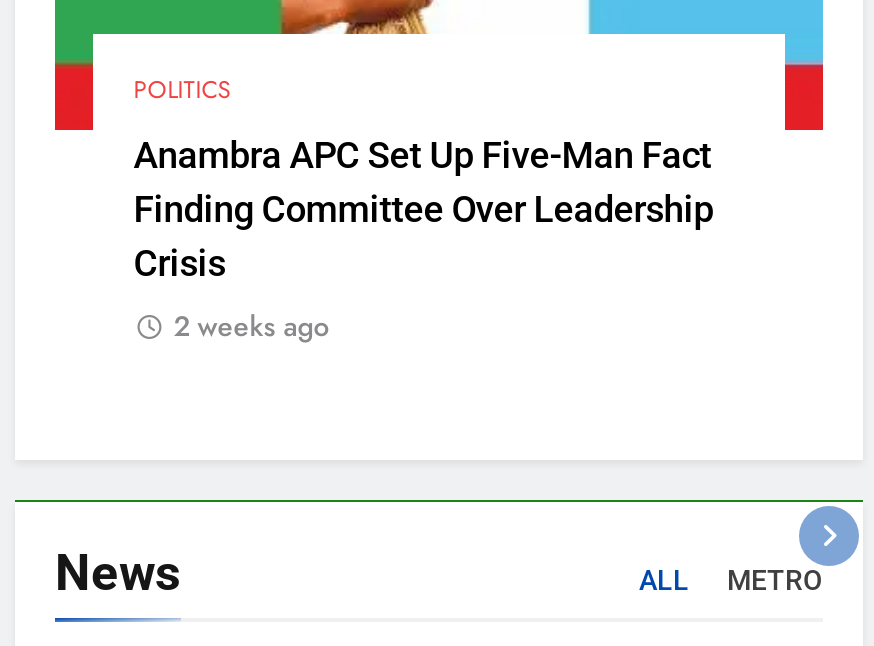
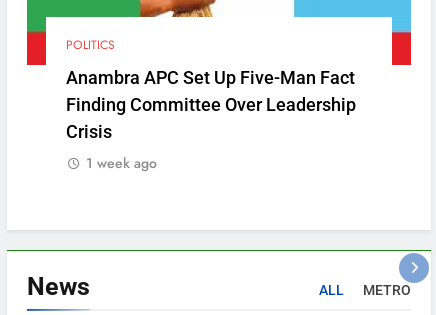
- 2 weeks ago
+ 1 week ago
